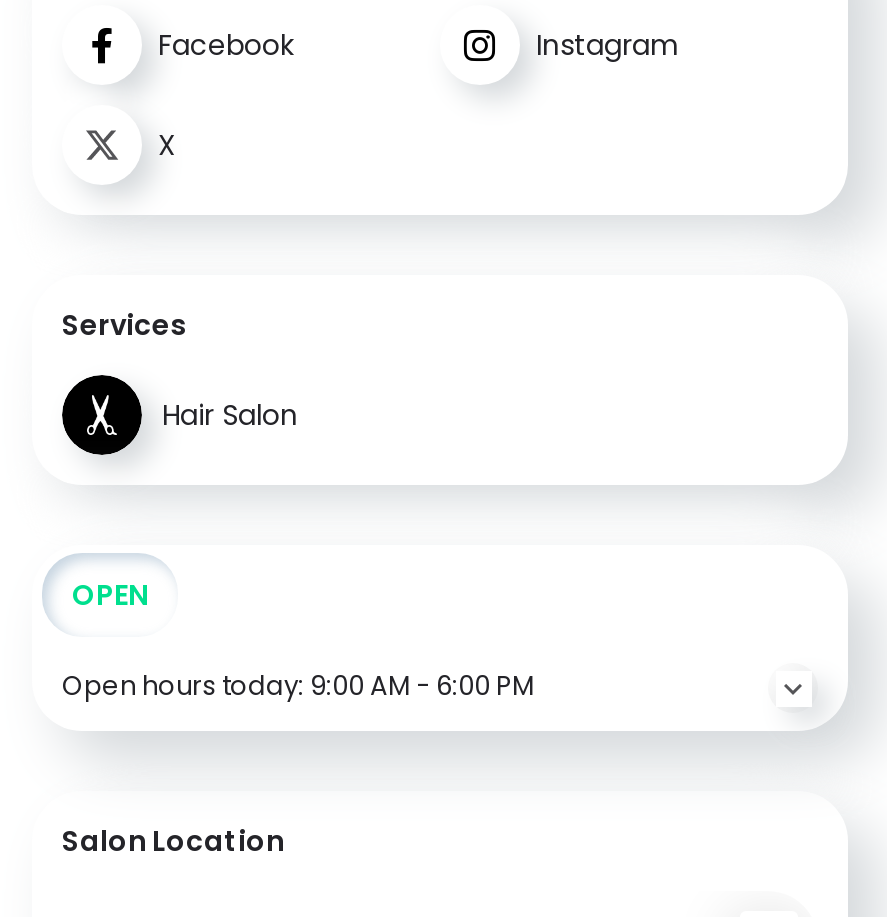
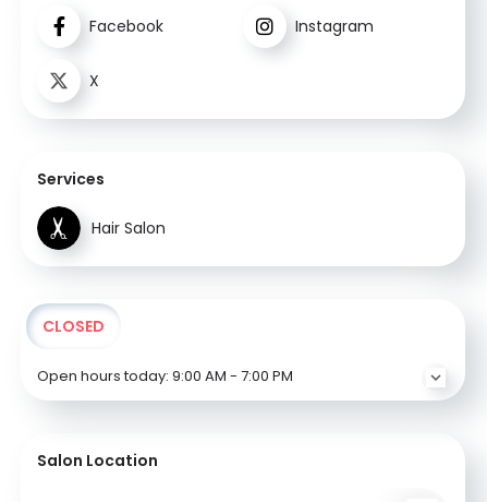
- OPEN
+ CLOSED

- Open hours today: 9:00 AM - 6:00 PM
+ Open hours today: 9:00 AM - 7:00 PM
